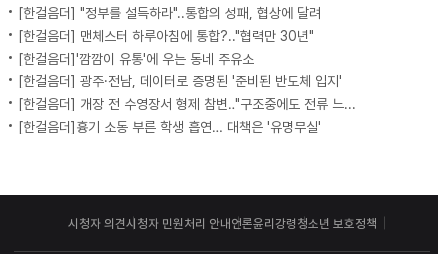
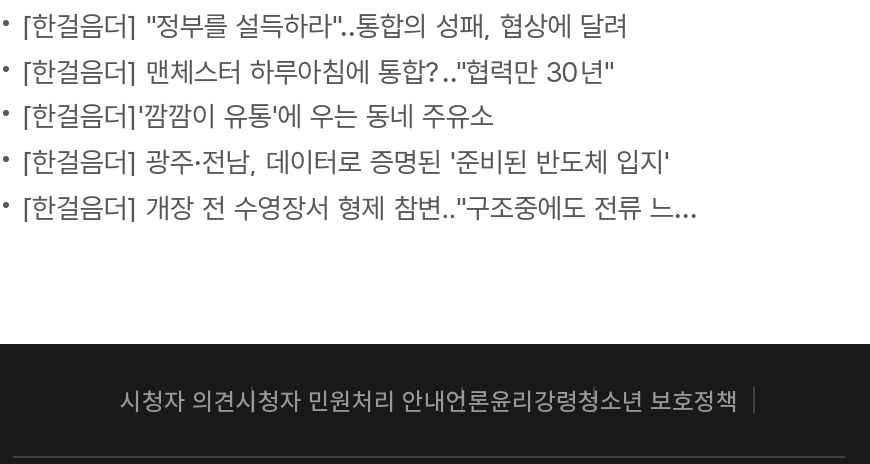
- [한걸음더]흉기 소동 부른 학생 흡연… 대책은 '유명무실'
